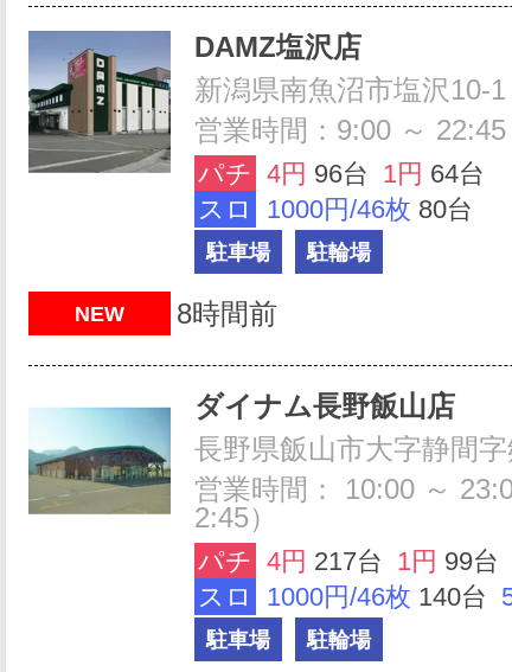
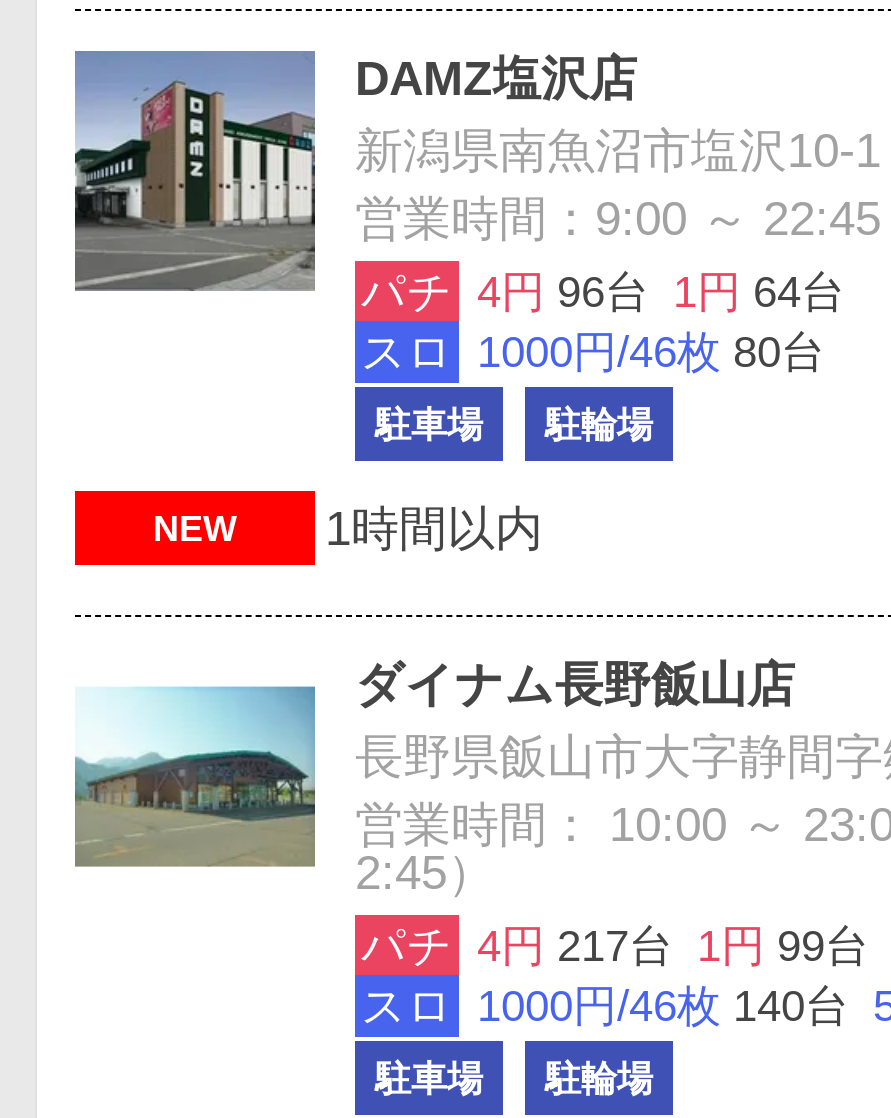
- 8時間前
+ 1時間以内
